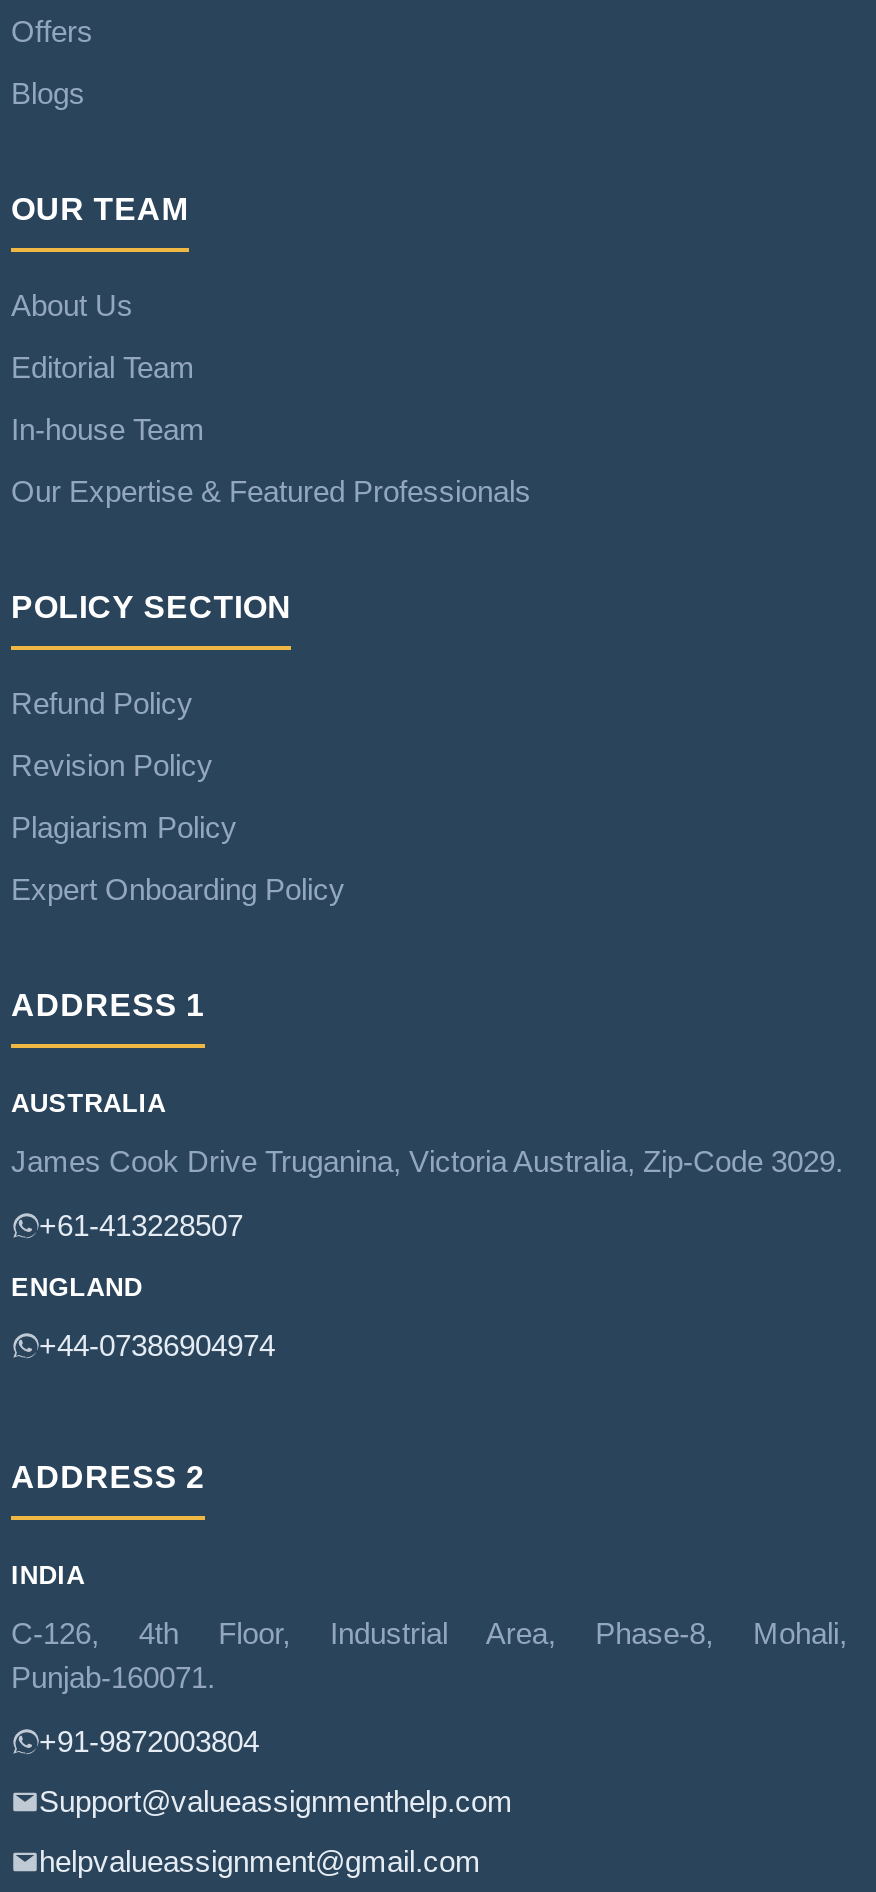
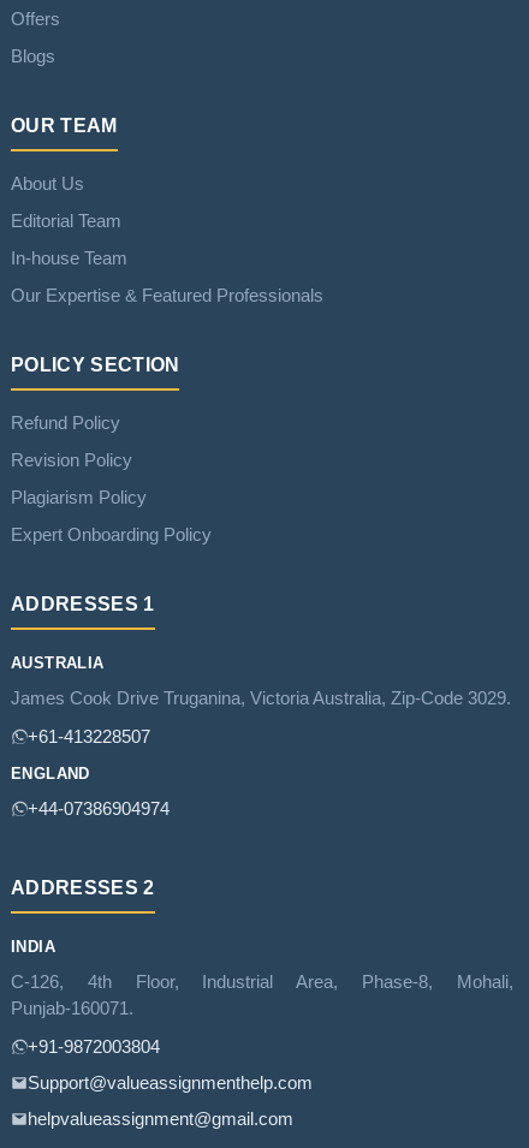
- ADDRESS 1
+ ADDRESSES 1

- ADDRESS 2
+ ADDRESSES 2
